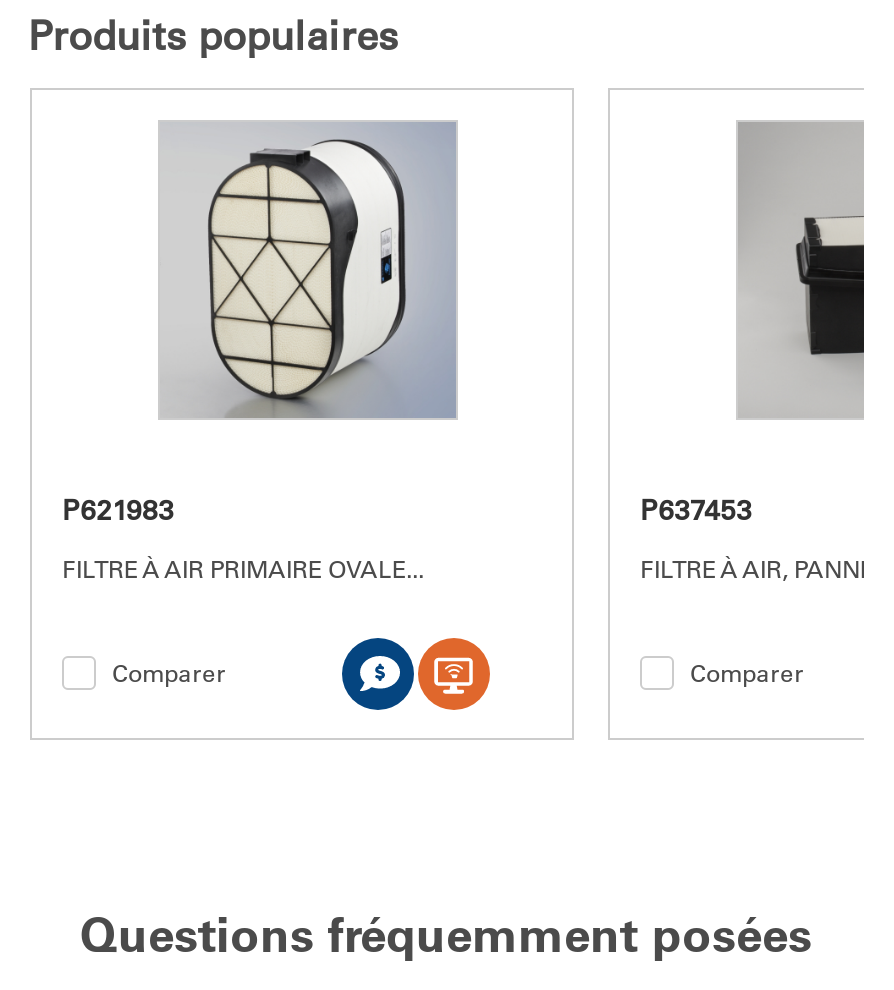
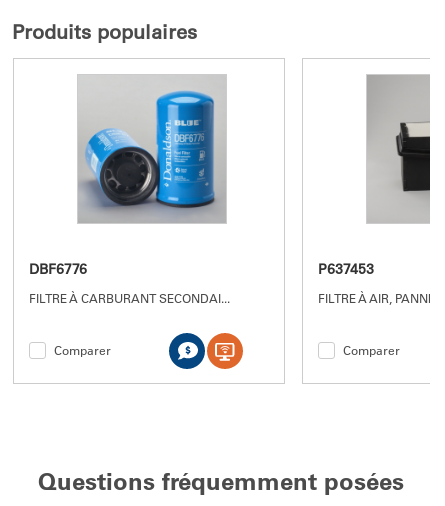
- [image]
- P621983
+ [image]
+ DBF6776

- FILTRE À AIR PRIMAIRE OVALE...
+ FILTRE À CARBURANT SECONDAI...
